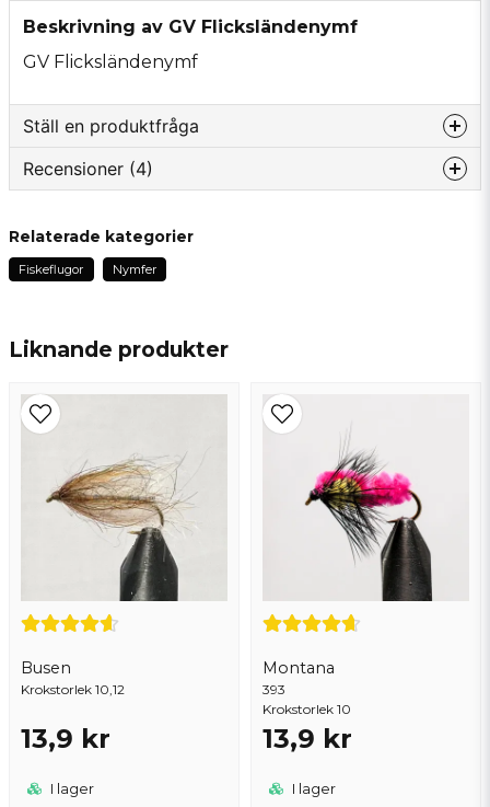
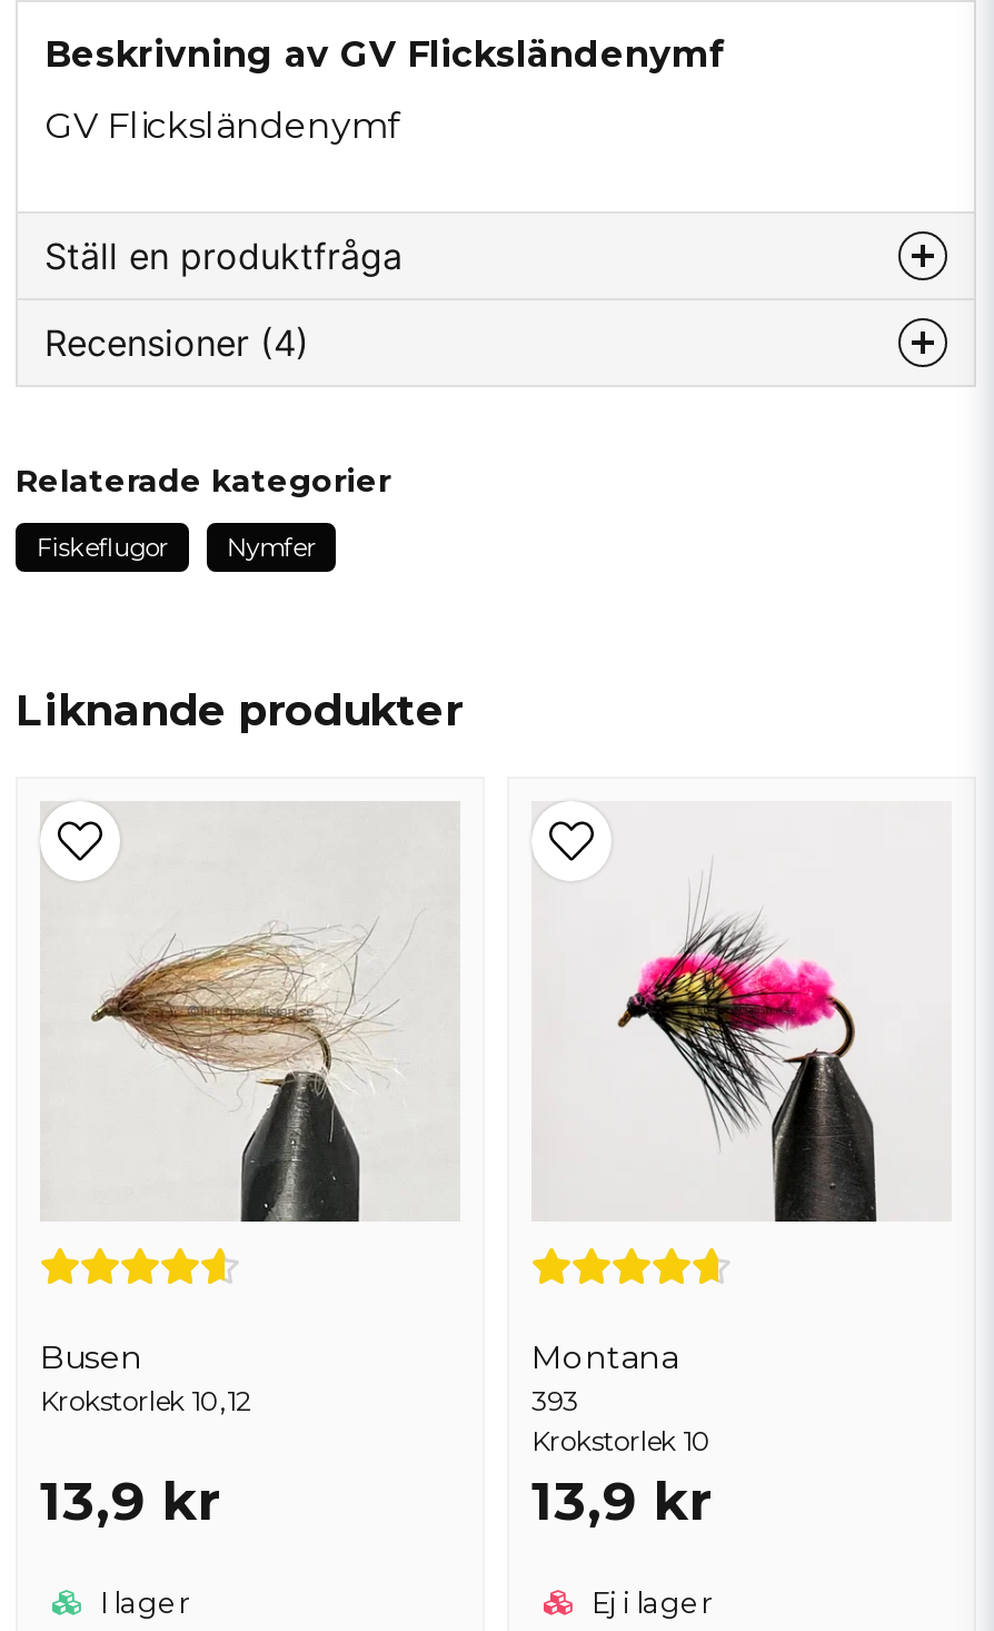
- I lager
+ Ej i lager
